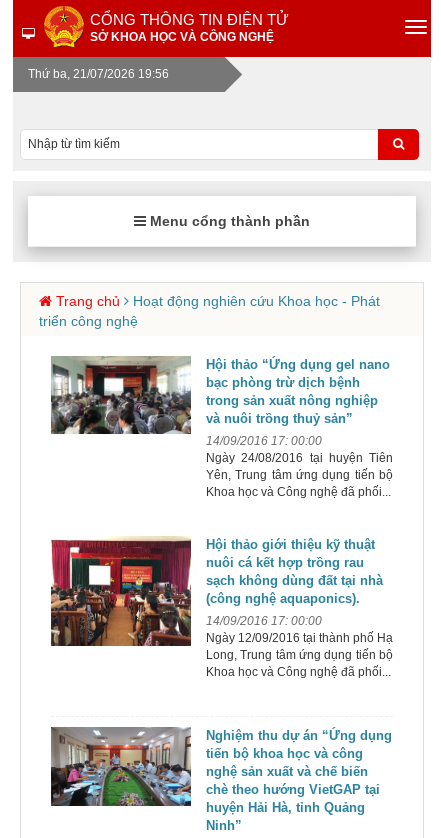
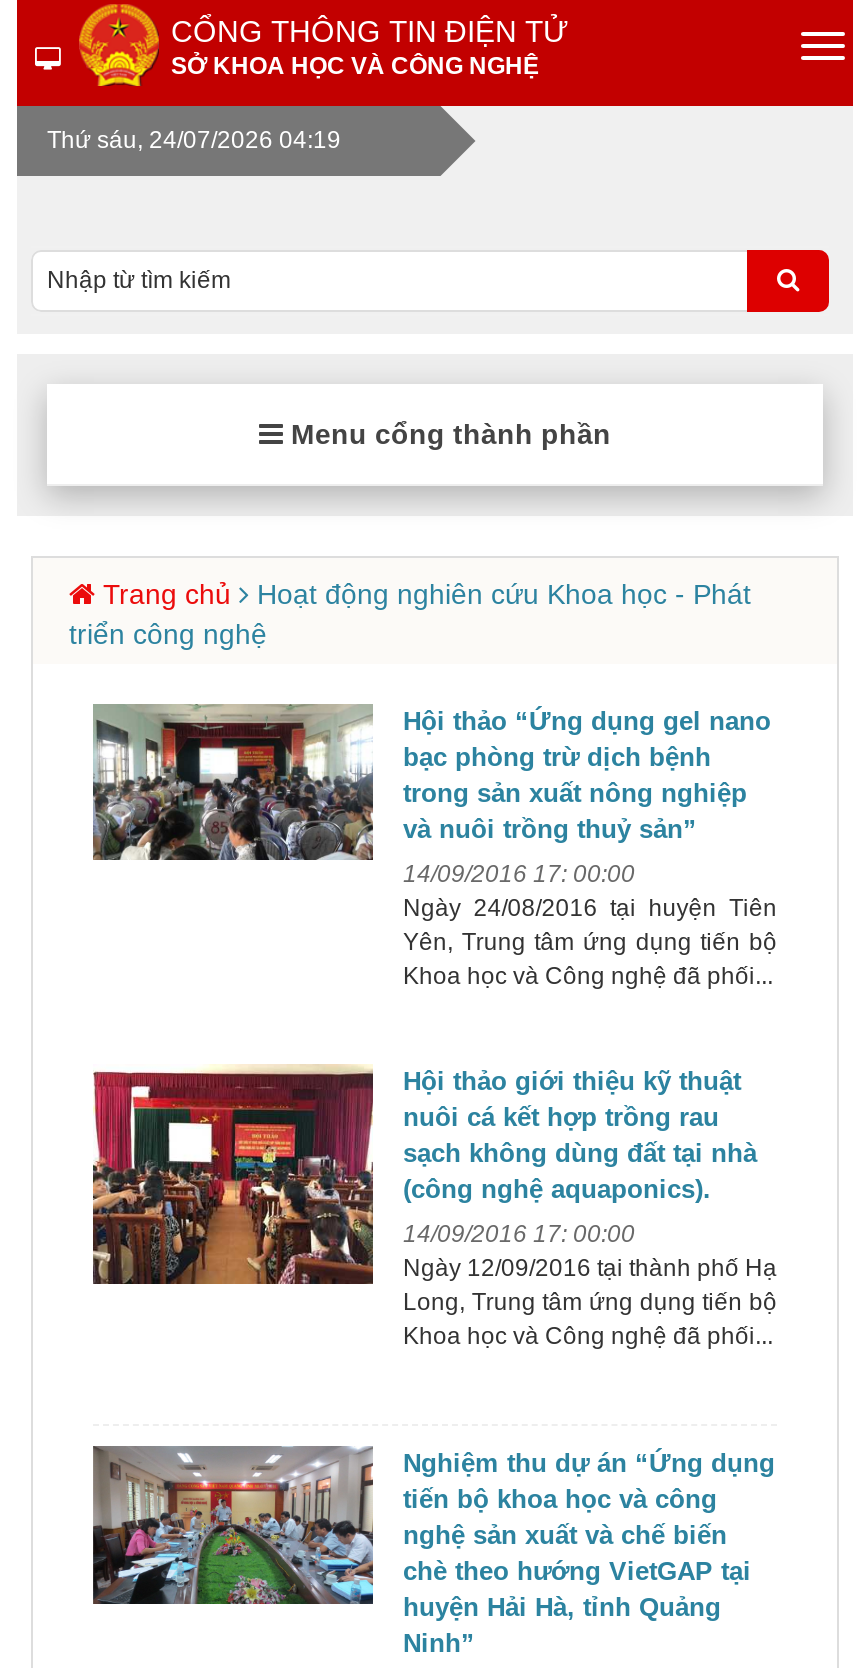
- Thứ ba, 21/07/2026 19:56
+ Thứ sáu, 24/07/2026 04:19
